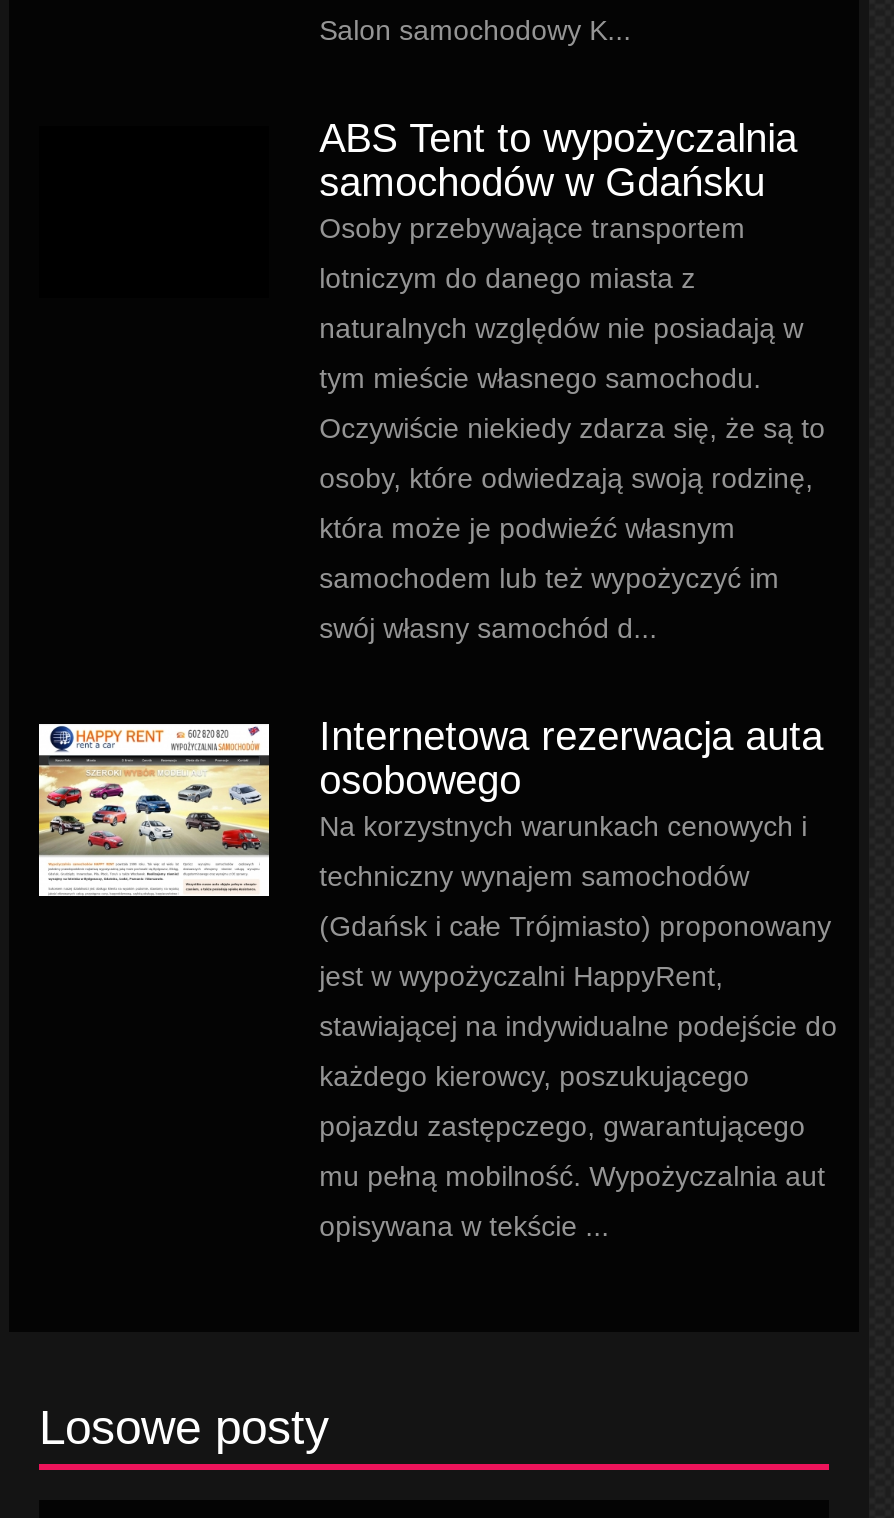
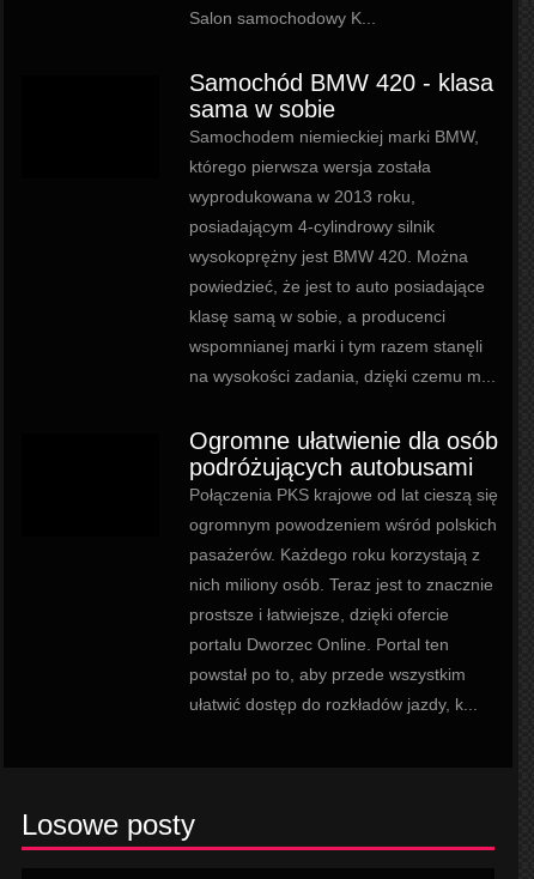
- ABS Tent to wypożyczalnia
- samochodów w Gdańsku
- Osoby przebywające transportem
- lotniczym do danego miasta z
- naturalnych względów nie posiadają w
- tym mieście własnego samochodu.
- Oczywiście niekiedy zdarza się, że są to
- osoby, które odwiedzają swoją rodzinę,
- która może je podwieźć własnym
- samochodem lub też wypożyczyć im
- swój własny samochód d...
- Internetowa rezerwacja auta
- osobowego
- Na korzystnych warunkach cenowych i
- techniczny wynajem samochodów
- (Gdańsk i całe Trójmiasto) proponowany
- jest w wypożyczalni HappyRent,
- stawiającej na indywidualne podejście do
- każdego kierowcy, poszukującego
- pojazdu zastępczego, gwarantującego
- mu pełną mobilność. Wypożyczalnia aut
- opisywana w tekście ...
+ Samochód BMW 420 - klasa
+ sama w sobie
+ Samochodem niemieckiej marki BMW,
+ którego pierwsza wersja została
+ wyprodukowana w 2013 roku,
+ posiadającym 4-cylindrowy silnik
+ wysokoprężny jest BMW 420. Można
+ powiedzieć, że jest to auto posiadające
+ klasę samą w sobie, a producenci
+ wspomnianej marki i tym razem stanęli
+ na wysokości zadania, dzięki czemu m...
+ Ogromne ułatwienie dla osób
+ podróżujących autobusami
+ Połączenia PKS krajowe od lat cieszą się
+ ogromnym powodzeniem wśród polskich
+ pasażerów. Każdego roku korzystają z
+ nich miliony osób. Teraz jest to znacznie
+ prostsze i łatwiejsze, dzięki ofercie
+ portalu Dworzec Online. Portal ten
+ powstał po to, aby przede wszystkim
+ ułatwić dostęp do rozkładów jazdy, k...

- [image]
